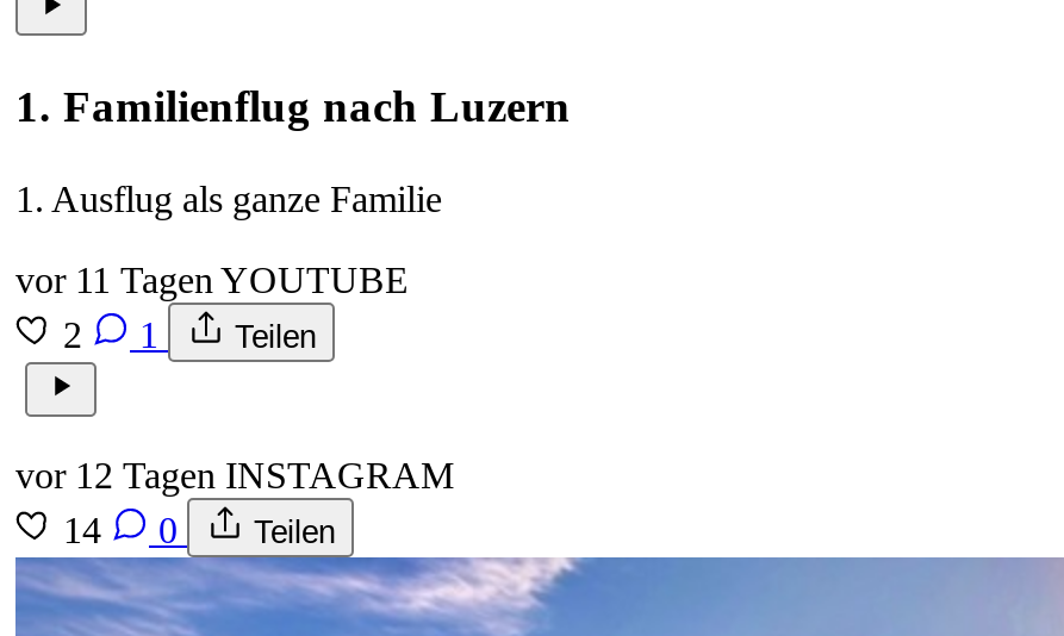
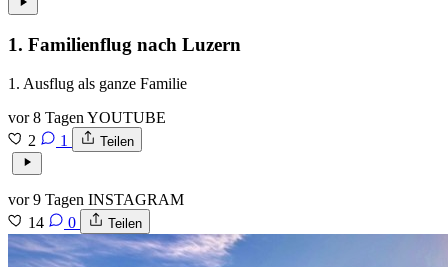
- vor 11 Tagen YOUTUBE
+ vor 8 Tagen YOUTUBE

- vor 12 Tagen INSTAGRAM
+ vor 9 Tagen INSTAGRAM
